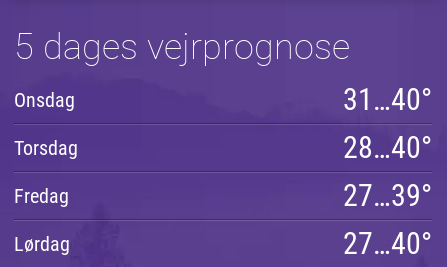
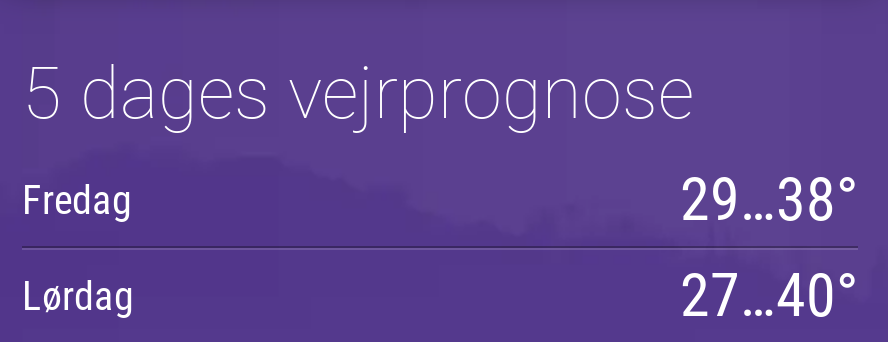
- Onsdag
- 31…40°
- Torsdag
- 28…40°

- 27…39°
+ 29…38°
